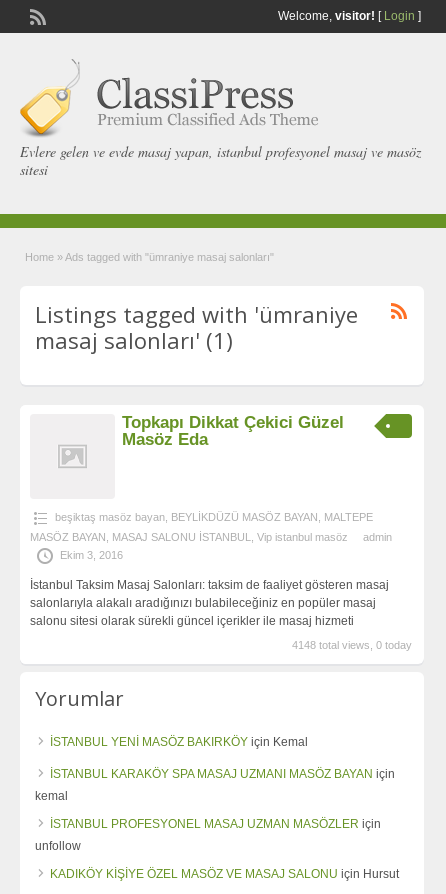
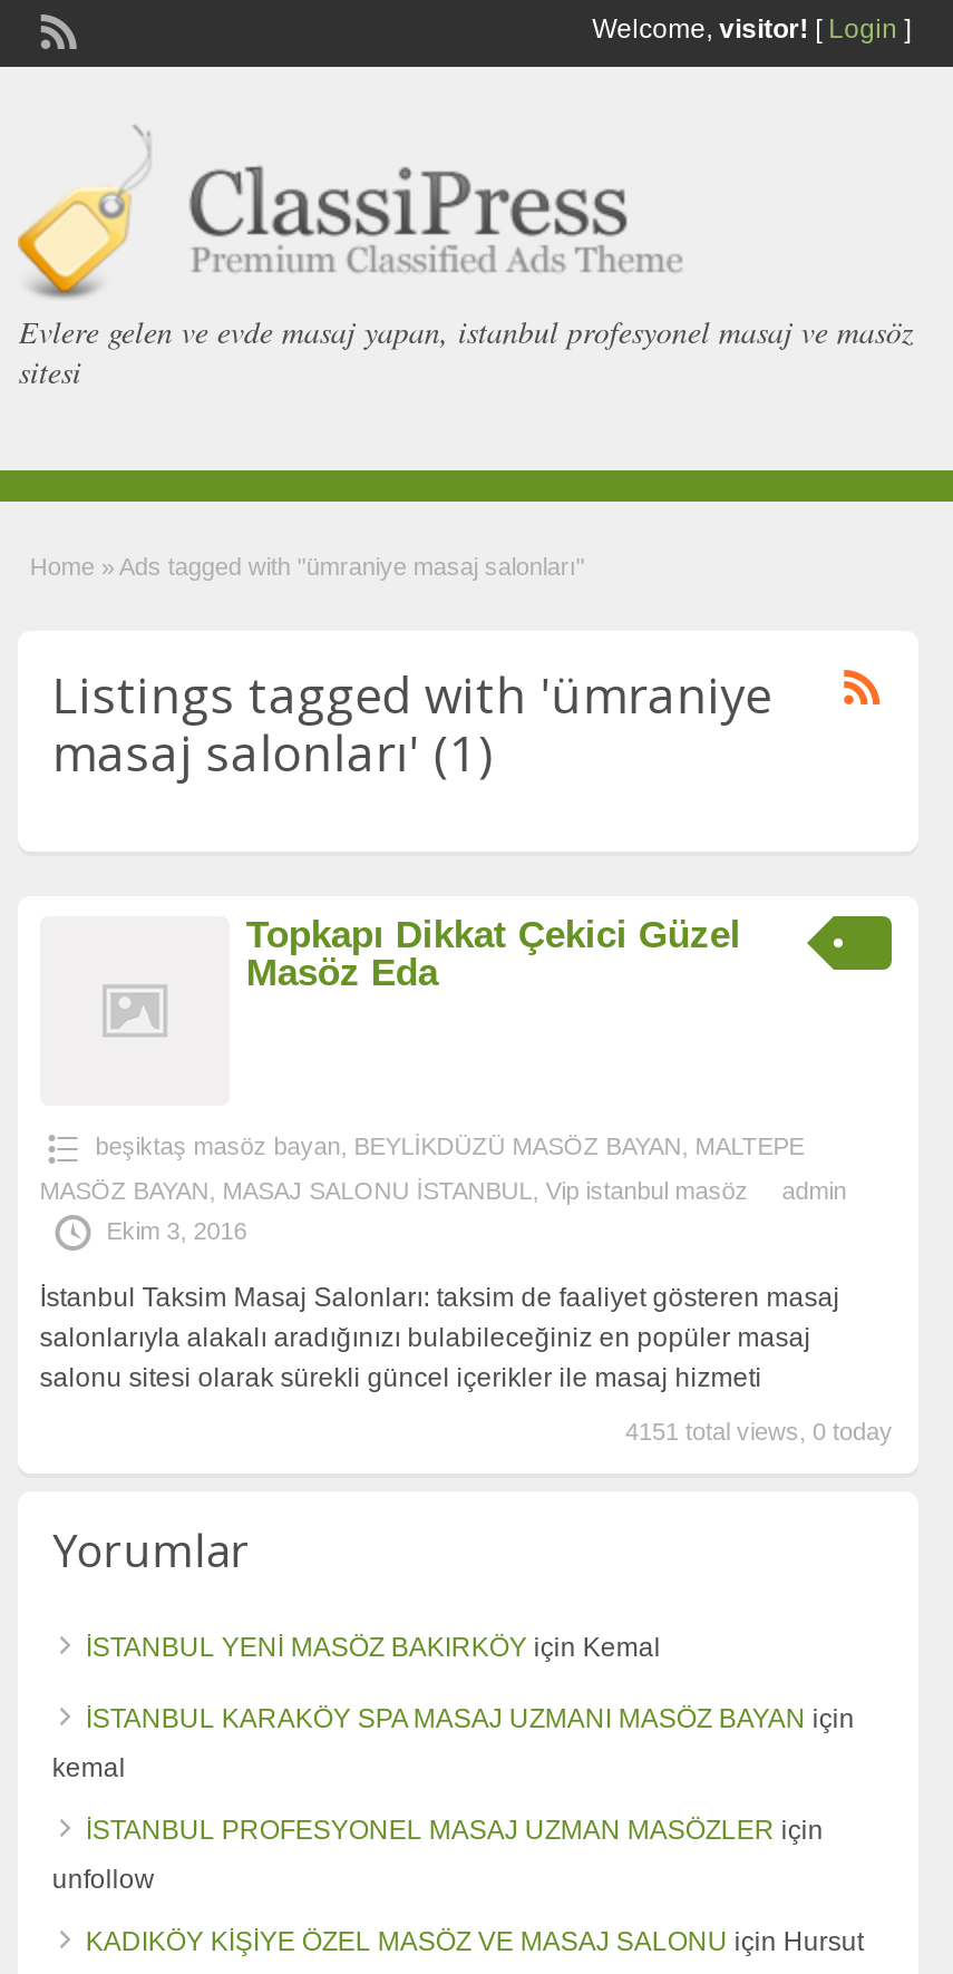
- 4148 total views, 0 today
+ 4151 total views, 0 today
